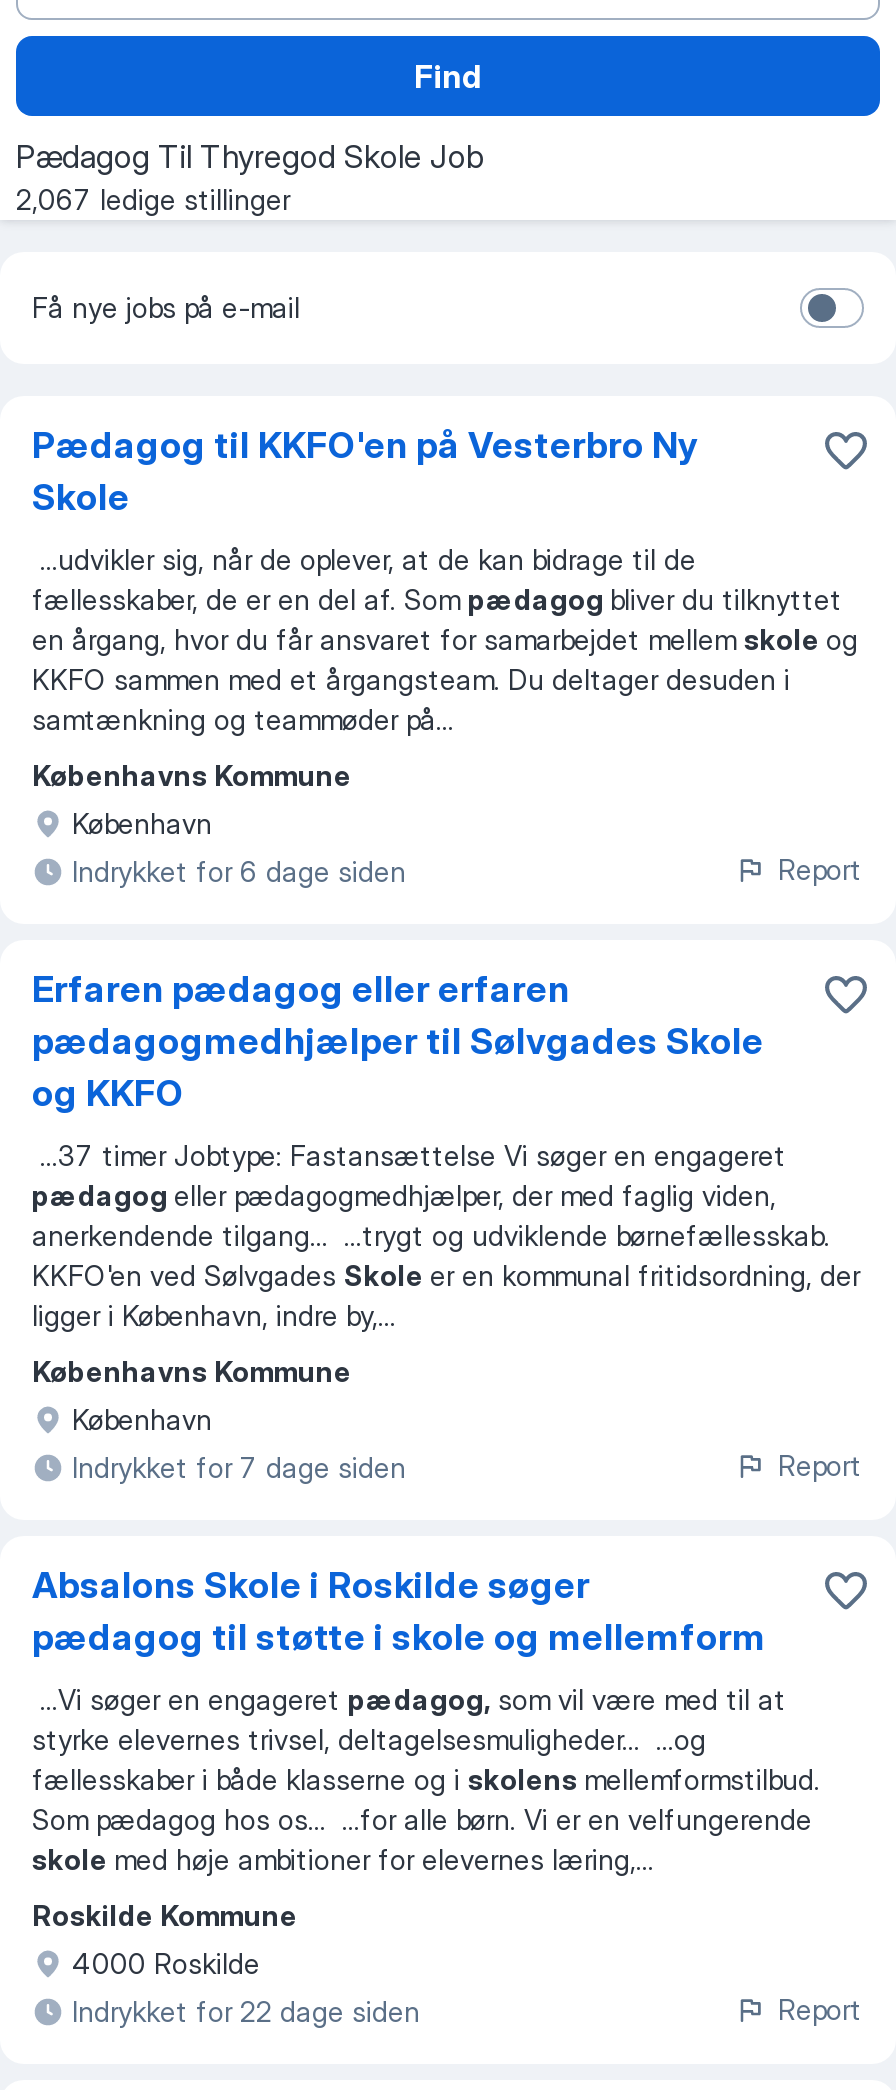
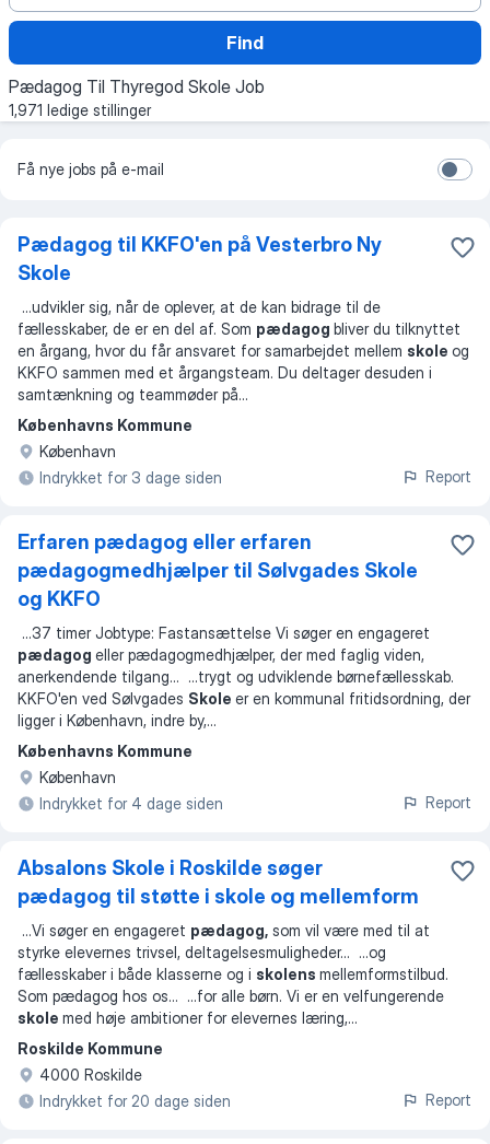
- 2,067 ledige stillinger
+ 1,971 ledige stillinger

- Indrykket for 6 dage siden
+ Indrykket for 3 dage siden

- Indrykket for 7 dage siden
+ Indrykket for 4 dage siden

- Indrykket for 22 dage siden
+ Indrykket for 20 dage siden
